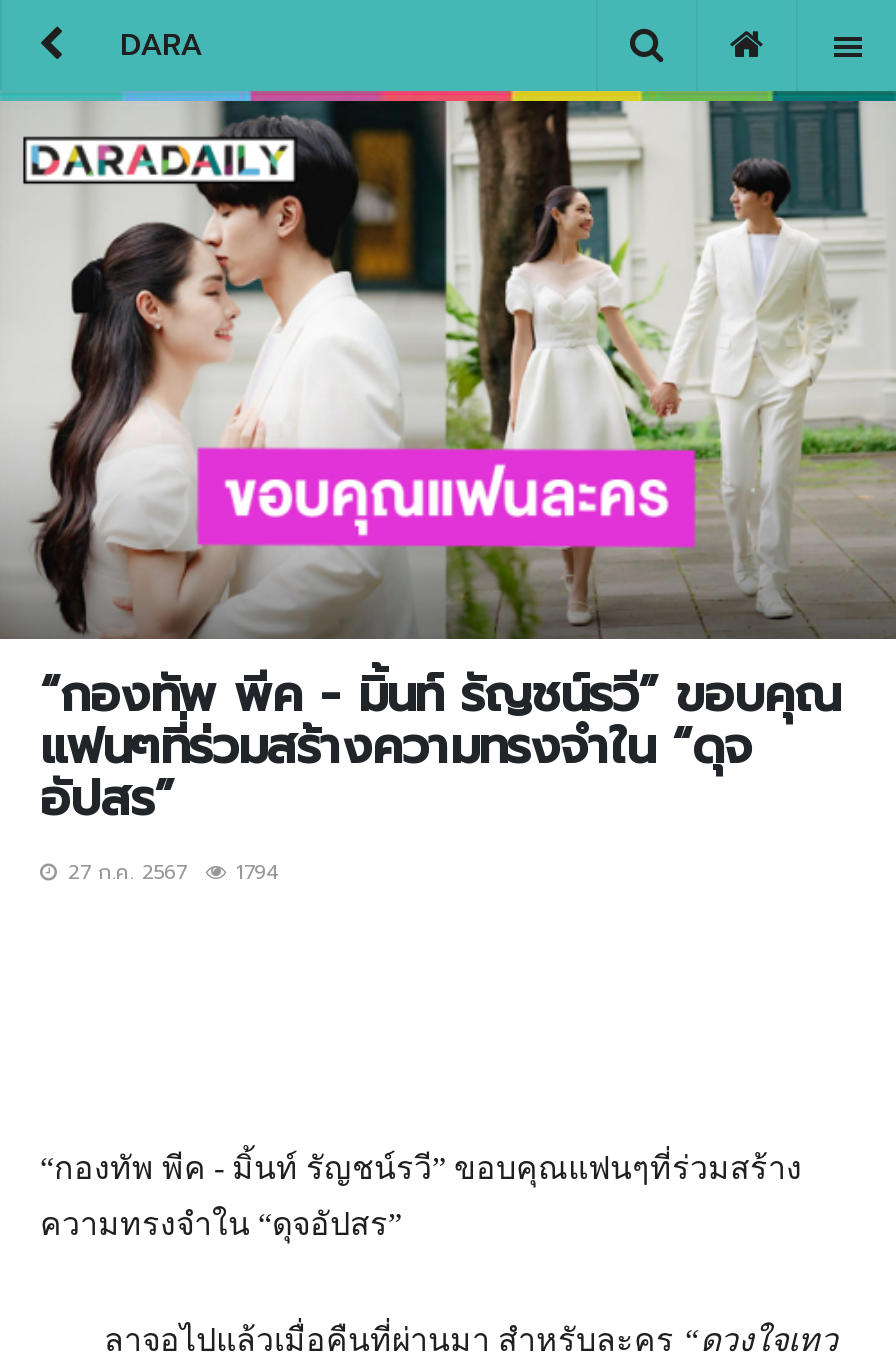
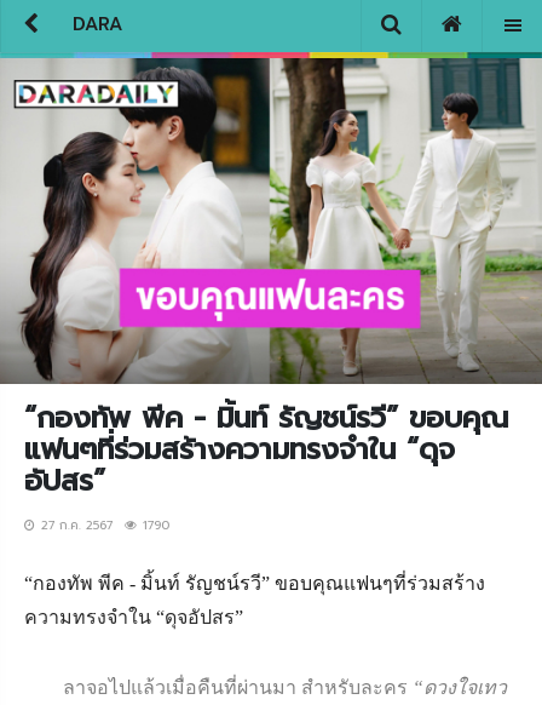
- 27 ก.ค. 2567 1794
+ 27 ก.ค. 2567 1790
